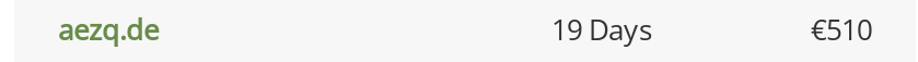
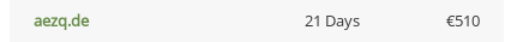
- 19 Days
+ 21 Days
